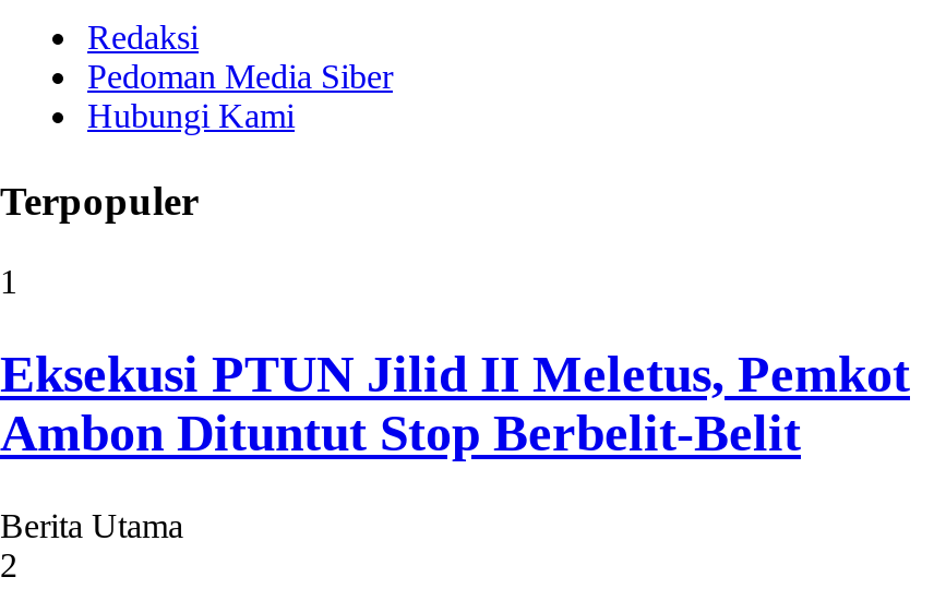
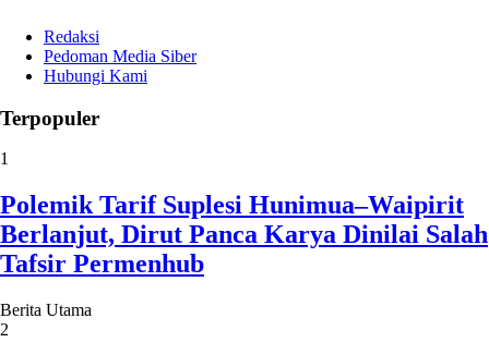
- Eksekusi PTUN Jilid II Meletus, Pemkot
- Ambon Dituntut Stop Berbelit-Belit
+ Polemik Tarif Suplesi Hunimua–Waipirit
+ Berlanjut, Dirut Panca Karya Dinilai Salah
+ Tafsir Permenhub
